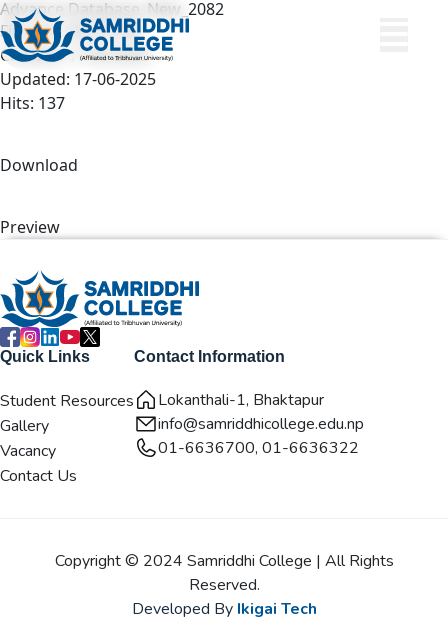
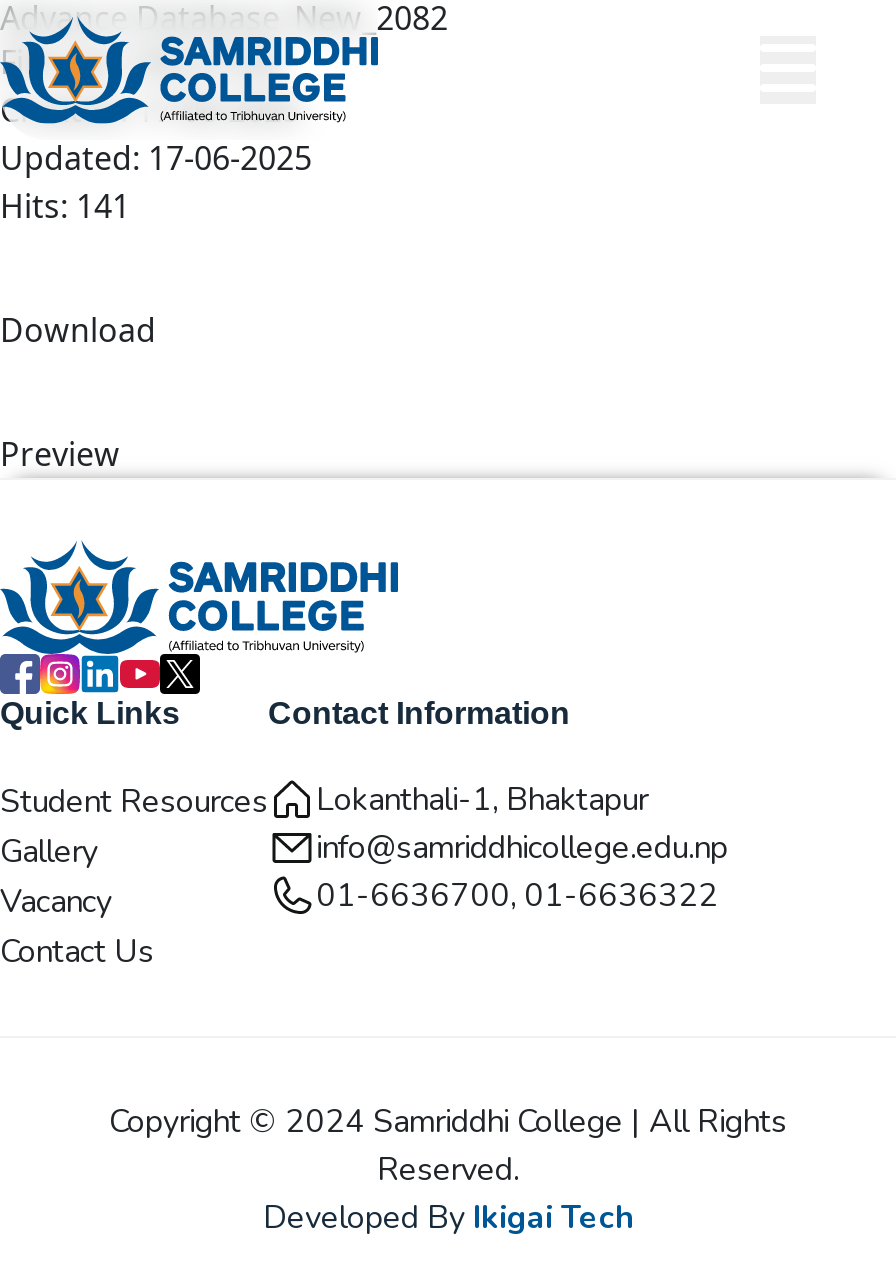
- Hits: 137
+ Hits: 141
